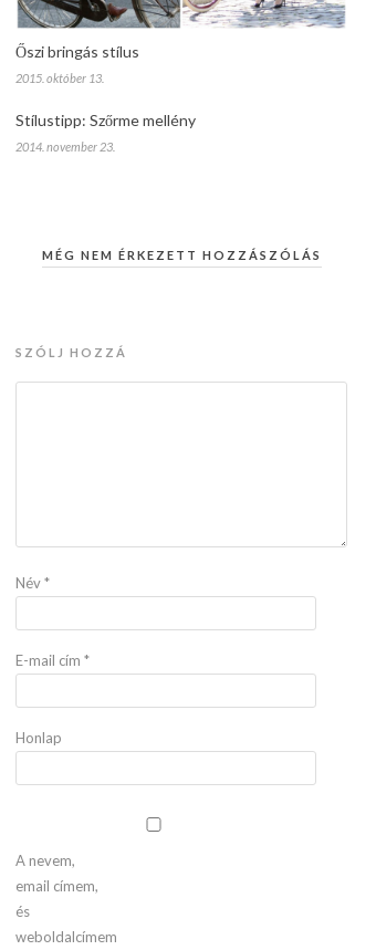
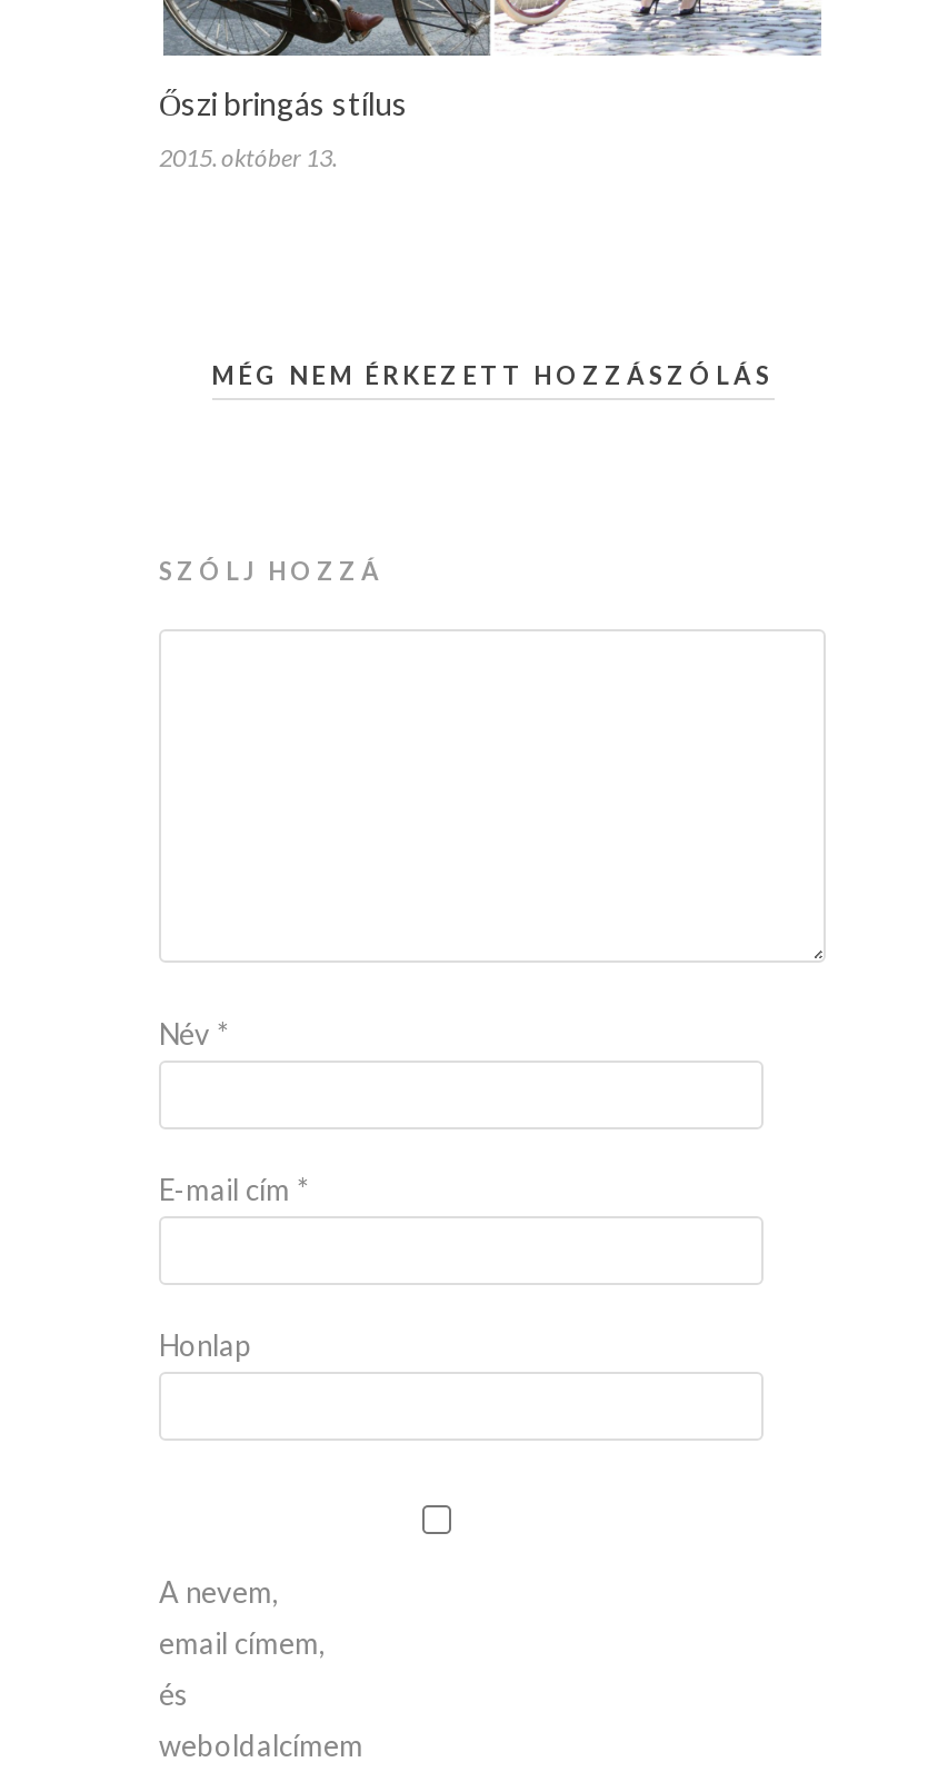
- Stílustipp: Szőrme mellény
- 2014. november 23.
